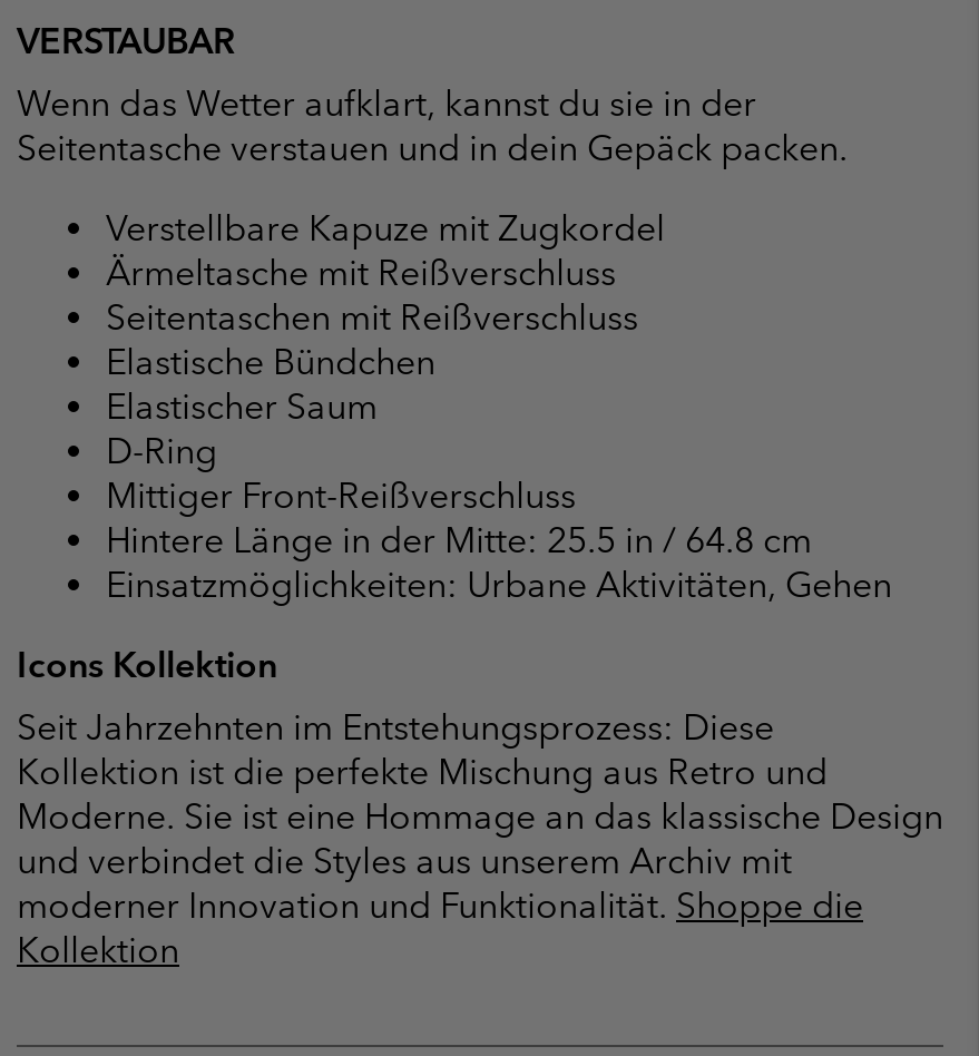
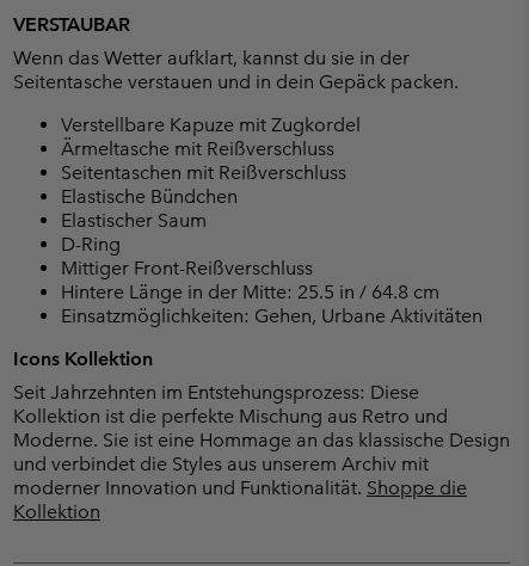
- Einsatzmöglichkeiten: Urbane Aktivitäten, Gehen
+ Einsatzmöglichkeiten: Gehen, Urbane Aktivitäten
